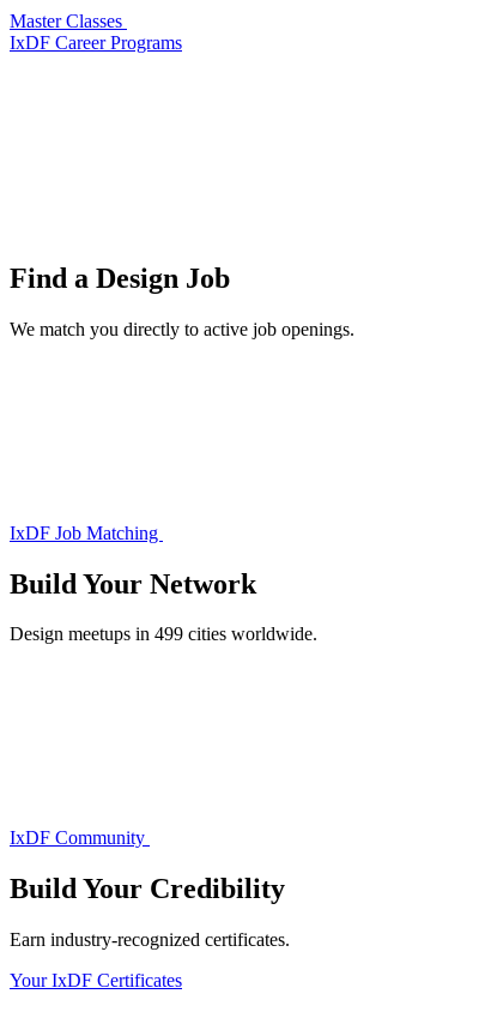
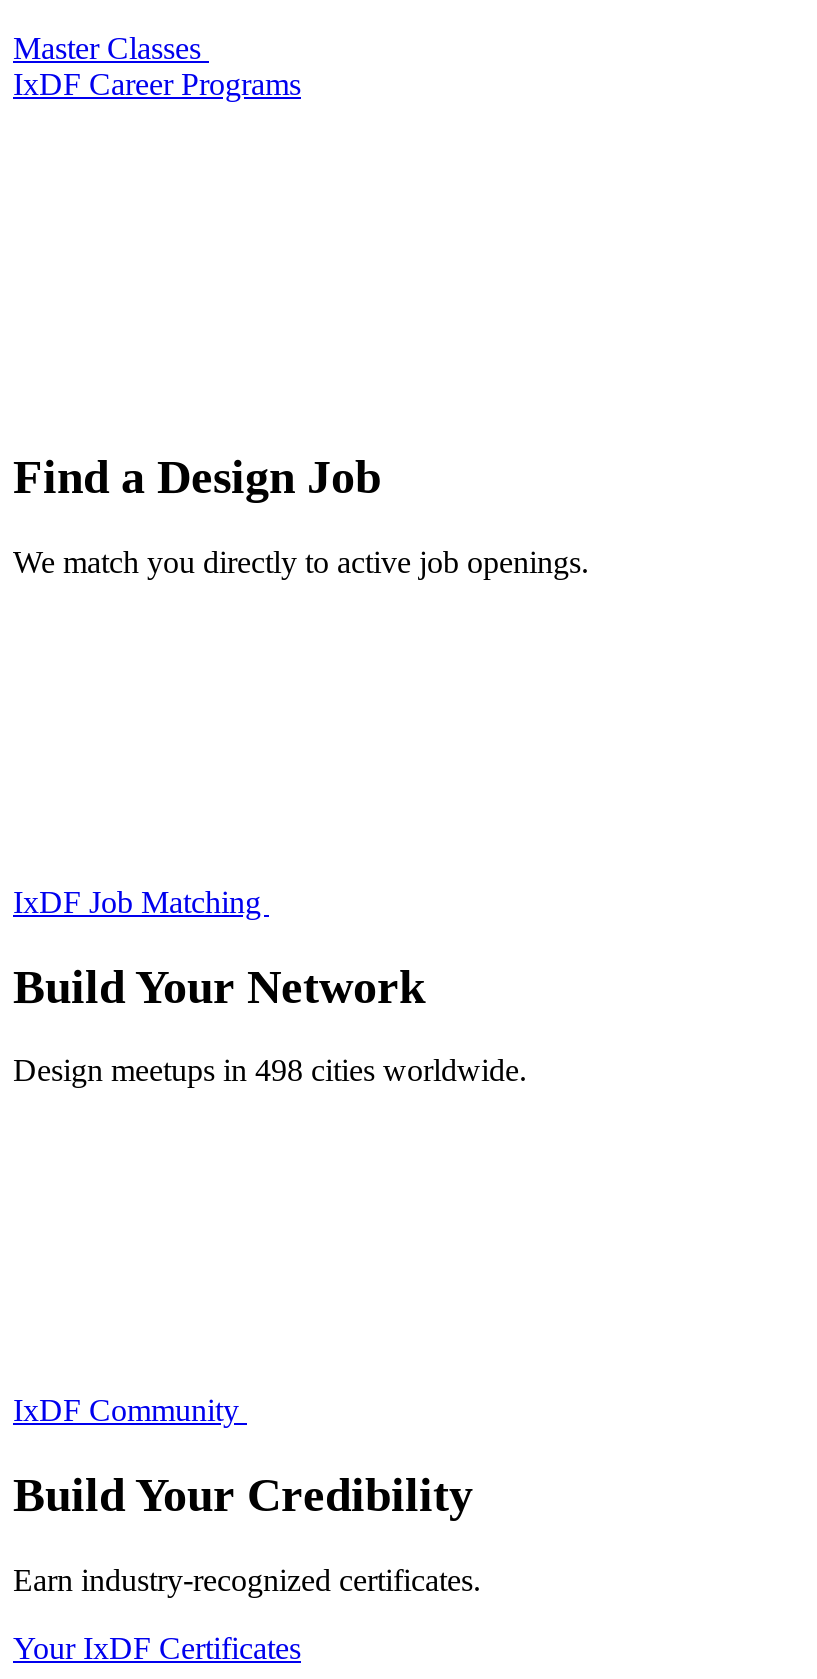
- Design meetups in 499 cities worldwide.
+ Design meetups in 498 cities worldwide.
